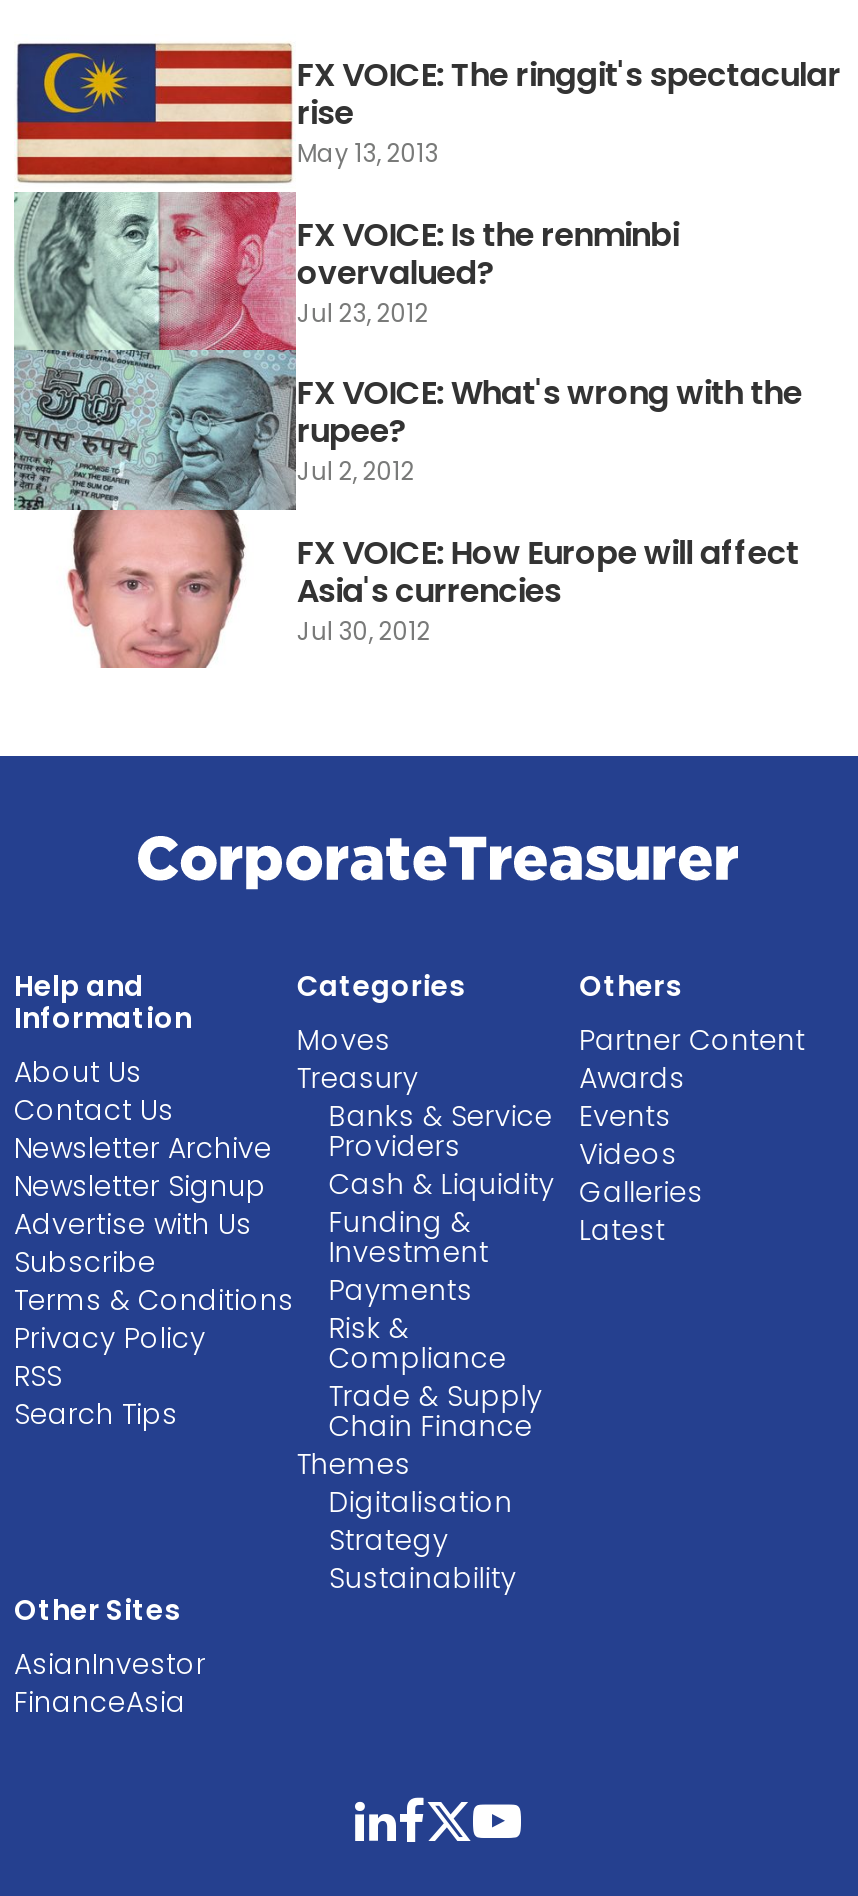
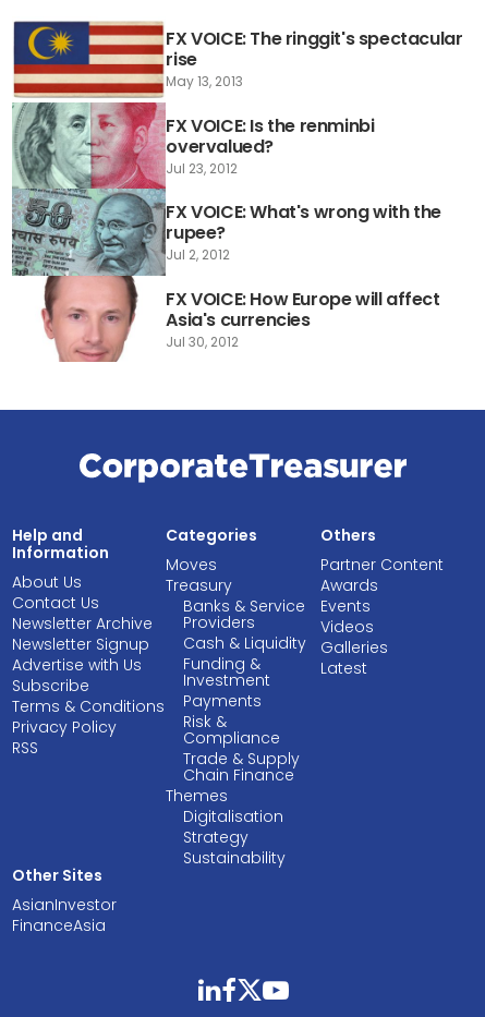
- Search Tips
